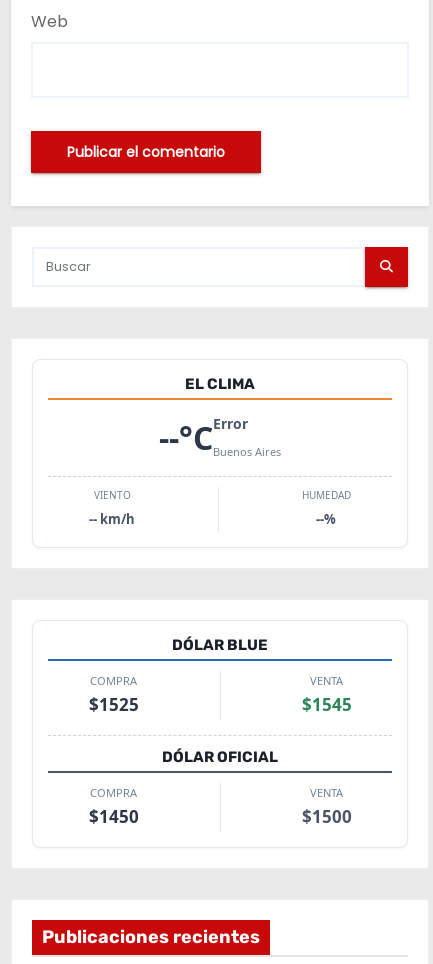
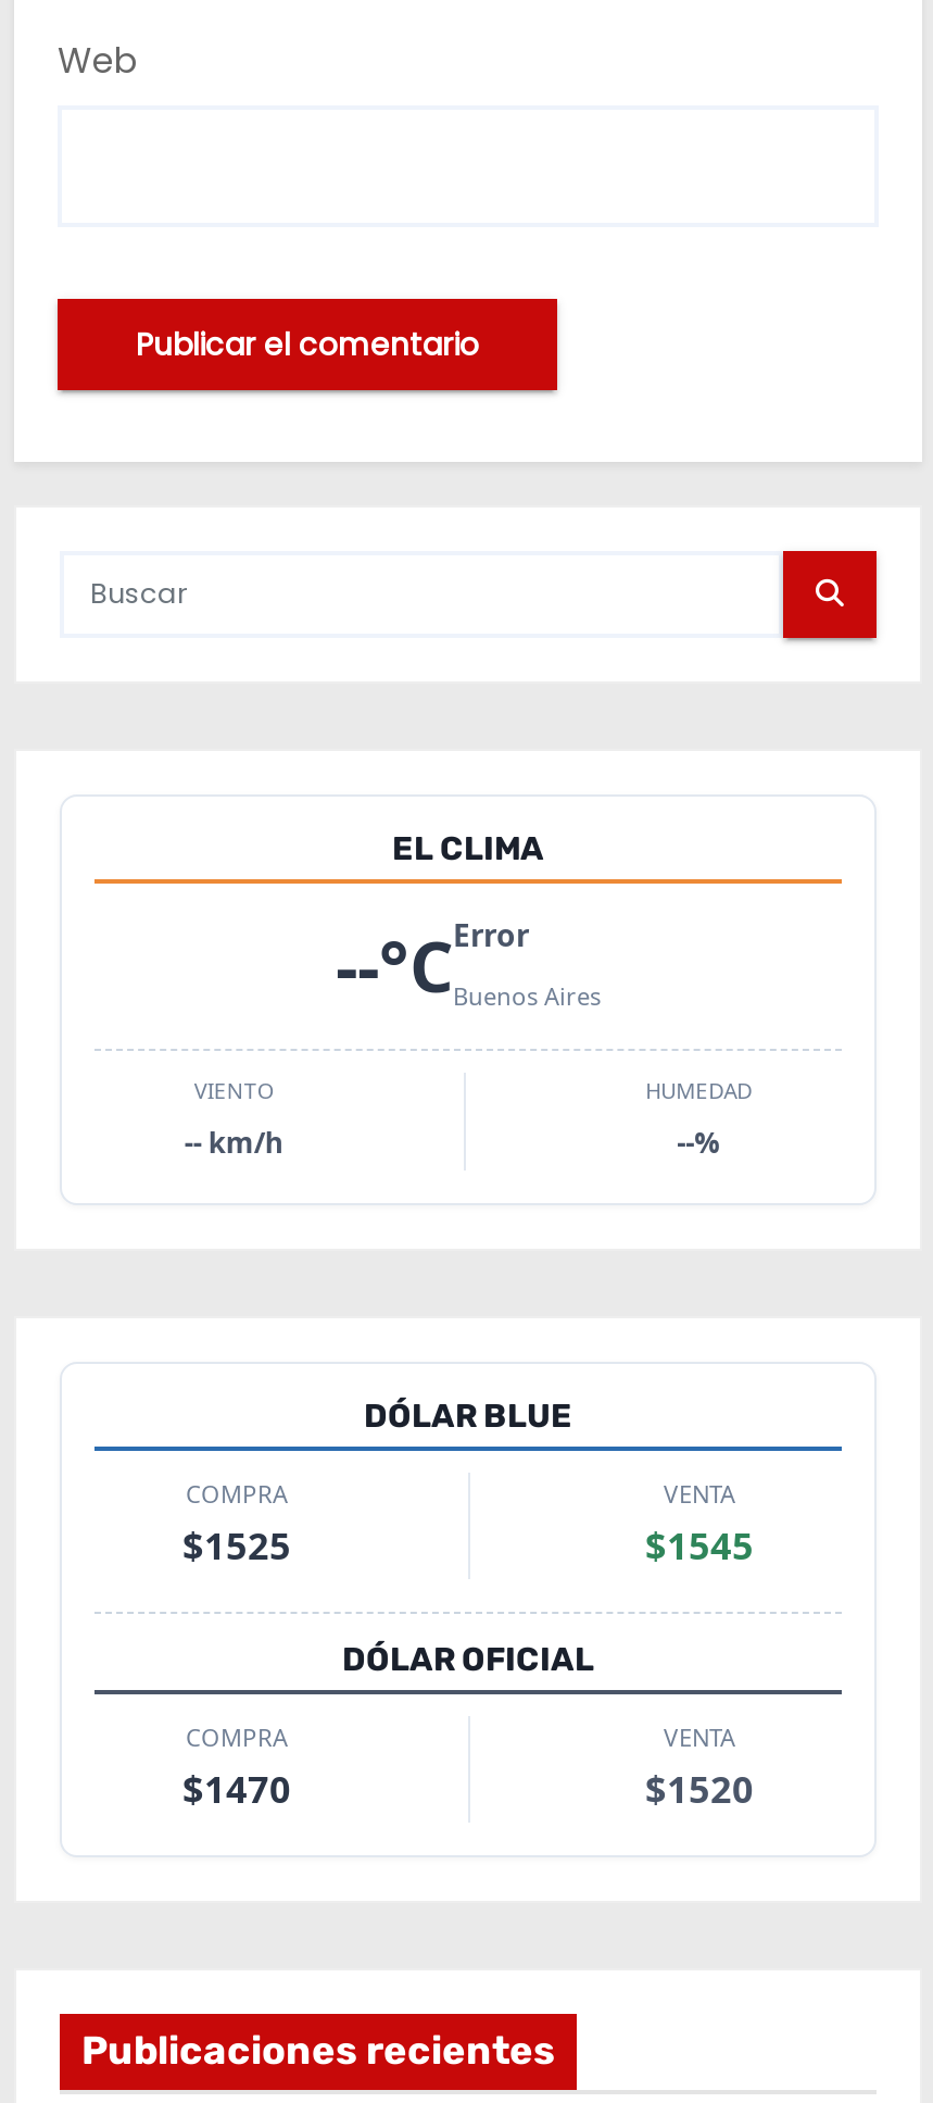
- $1450
+ $1470

- $1500
+ $1520
